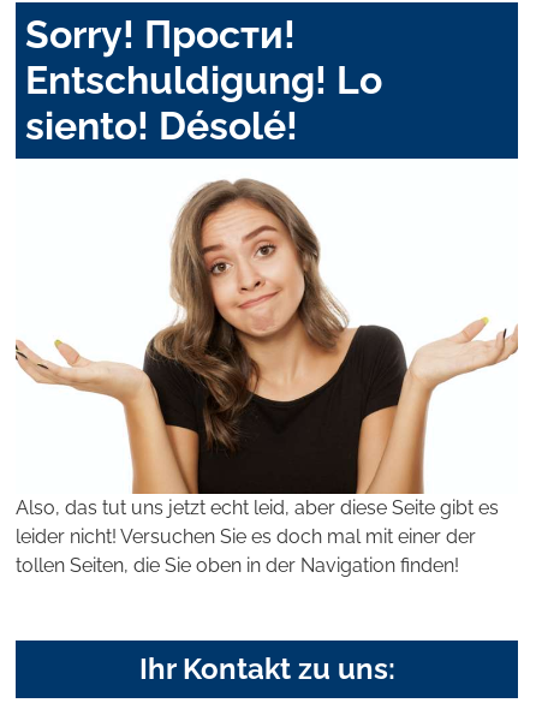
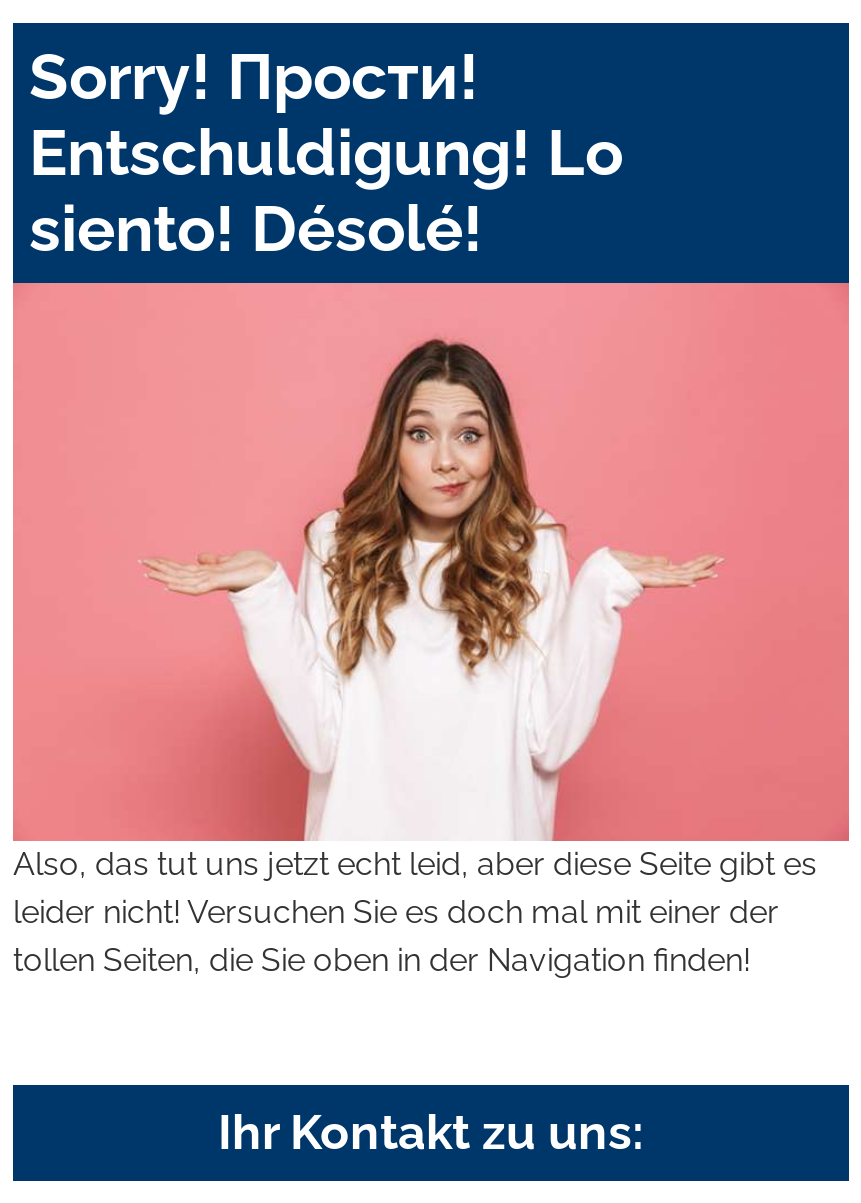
- [image]
+ [image]
